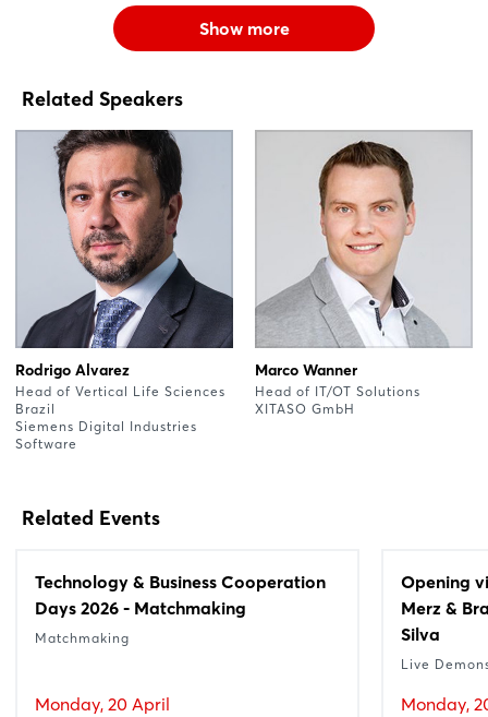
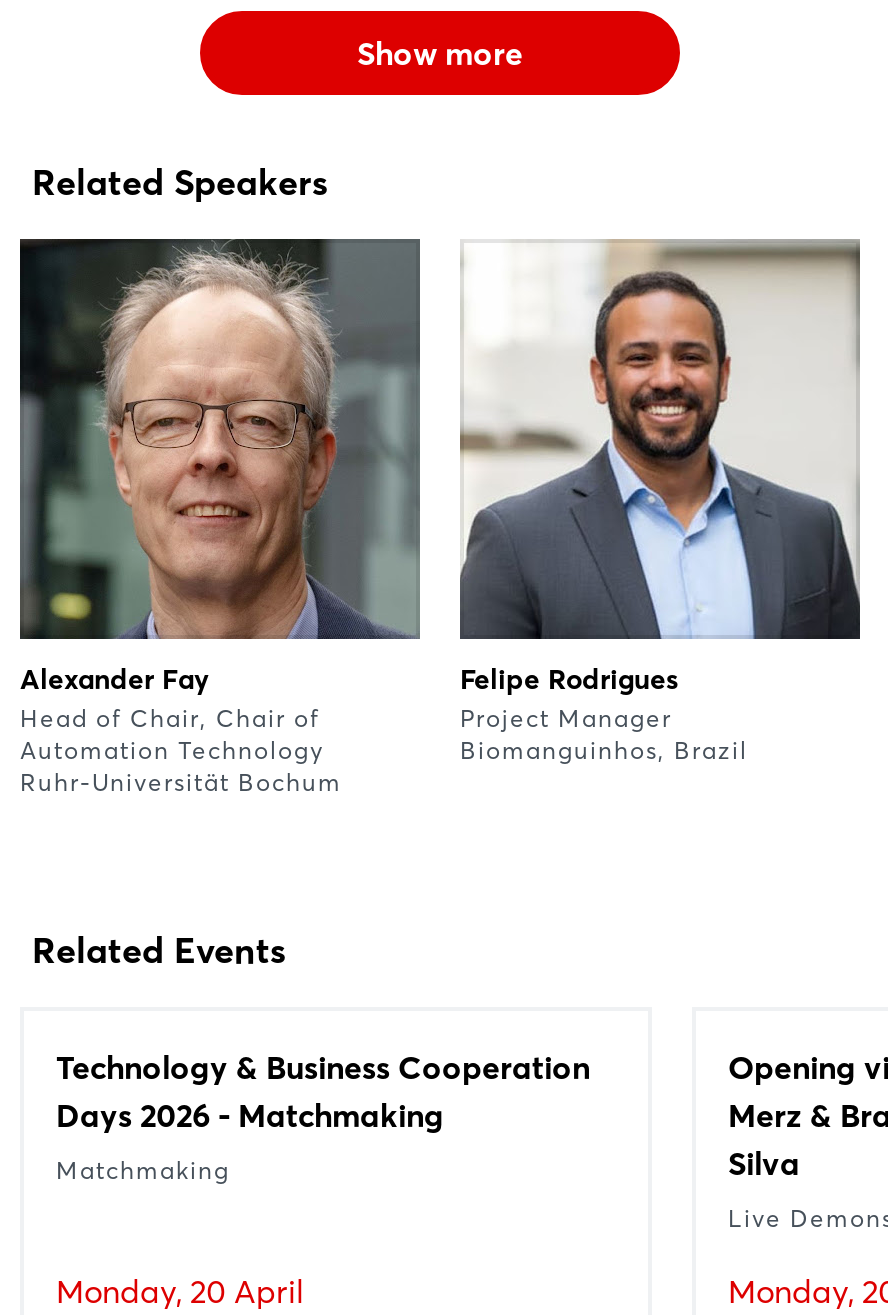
- [image]
- Rodrigo Alvarez
- Head of Vertical Life Sciences
- Brazil
- Siemens Digital Industries
- Software
+ [image]
+ Alexander Fay
+ Head of Chair, Chair of
+ Automation Technology
+ Ruhr-Universität Bochum

- [image]
- Marco Wanner
- Head of IT/OT Solutions
- XITASO GmbH
+ [image]
+ Felipe Rodrigues
+ Project Manager
+ Biomanguinhos, Brazil
